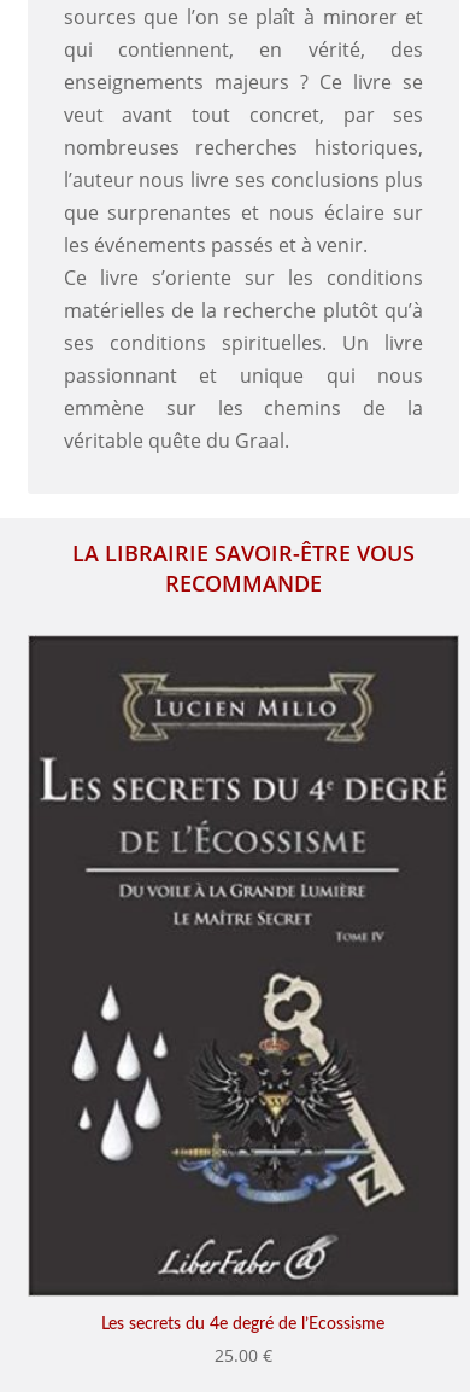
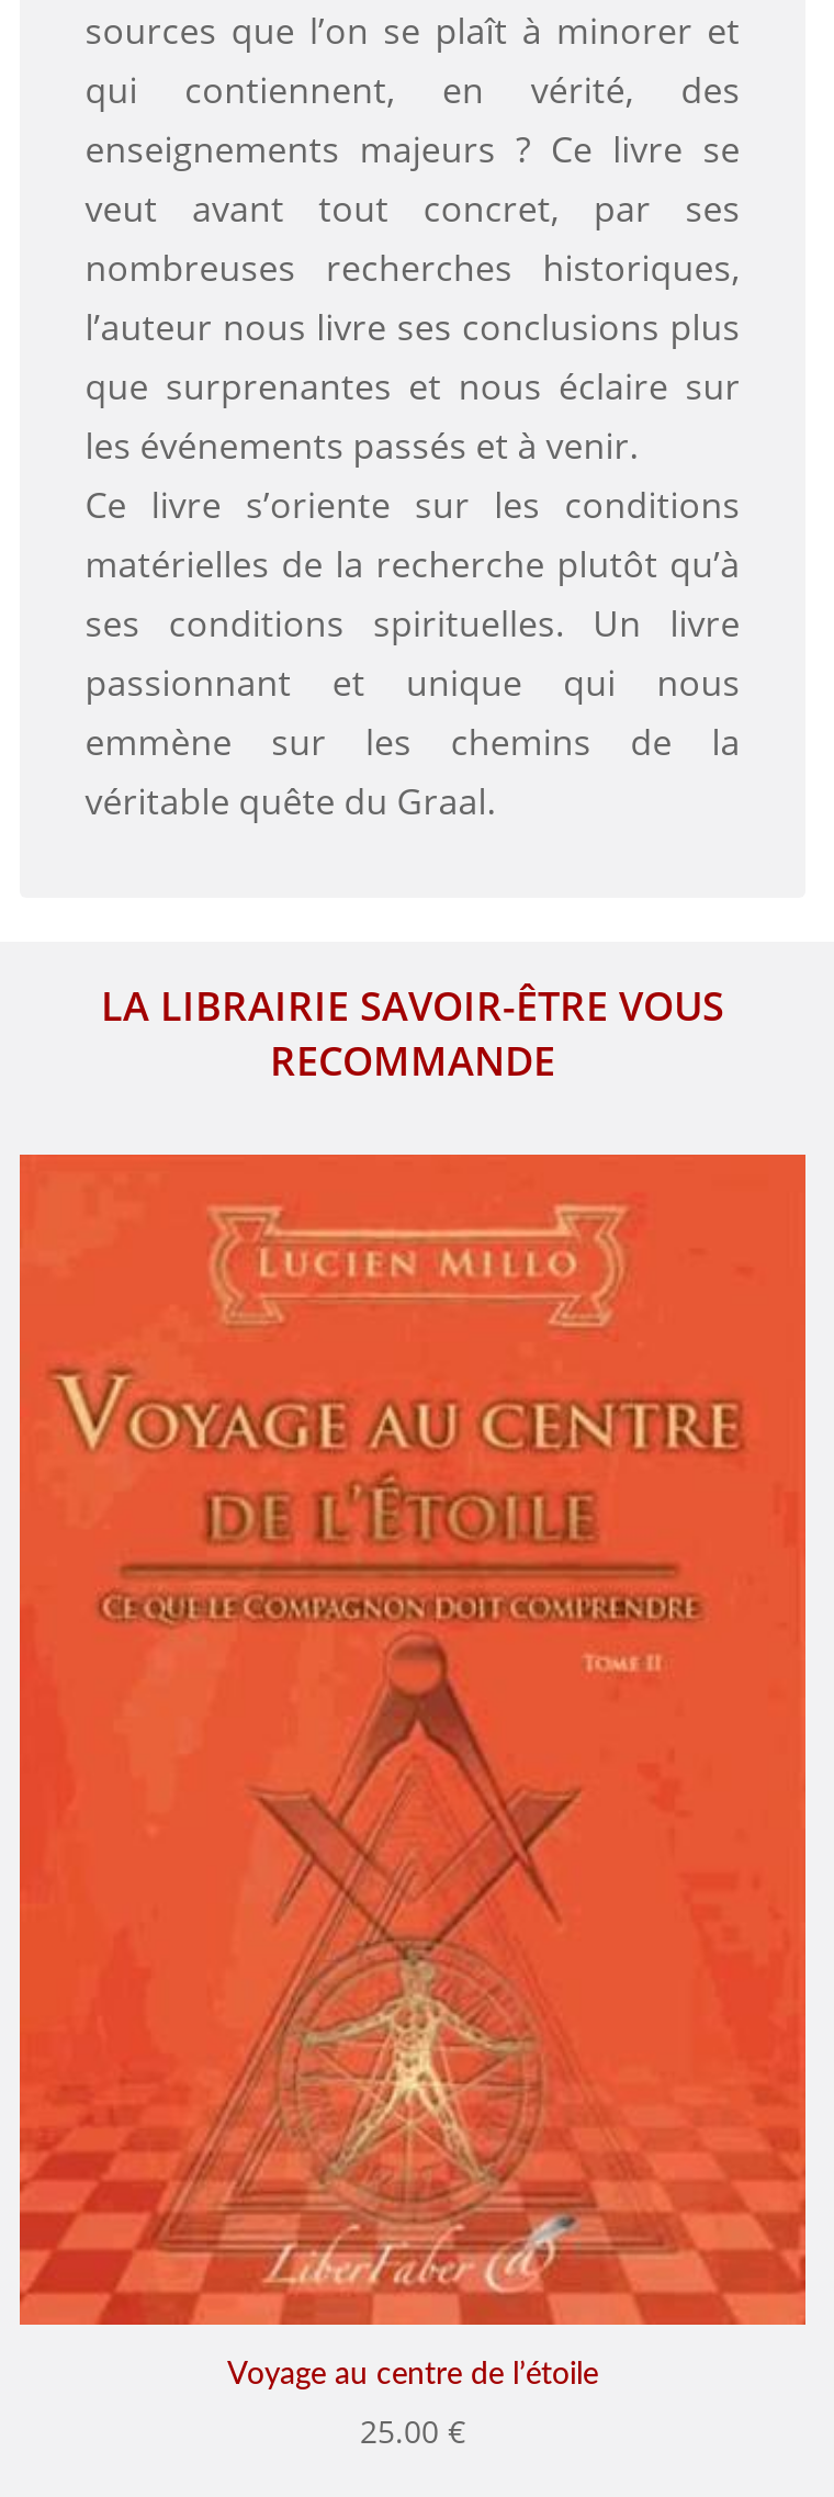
- [image]
- Les secrets du 4e degré de l’Ecossisme
+ [image]
+ Voyage au centre de l’étoile
